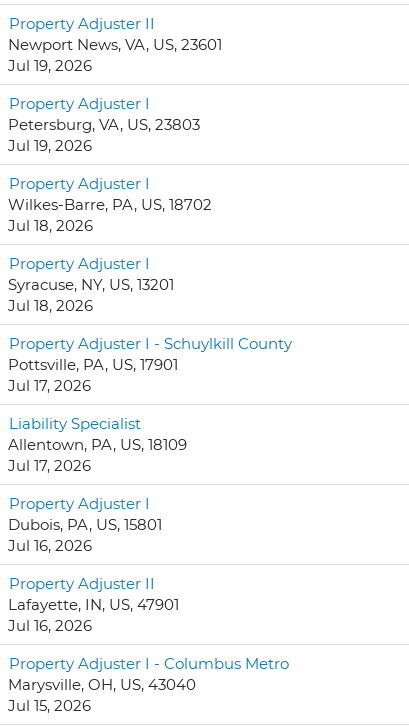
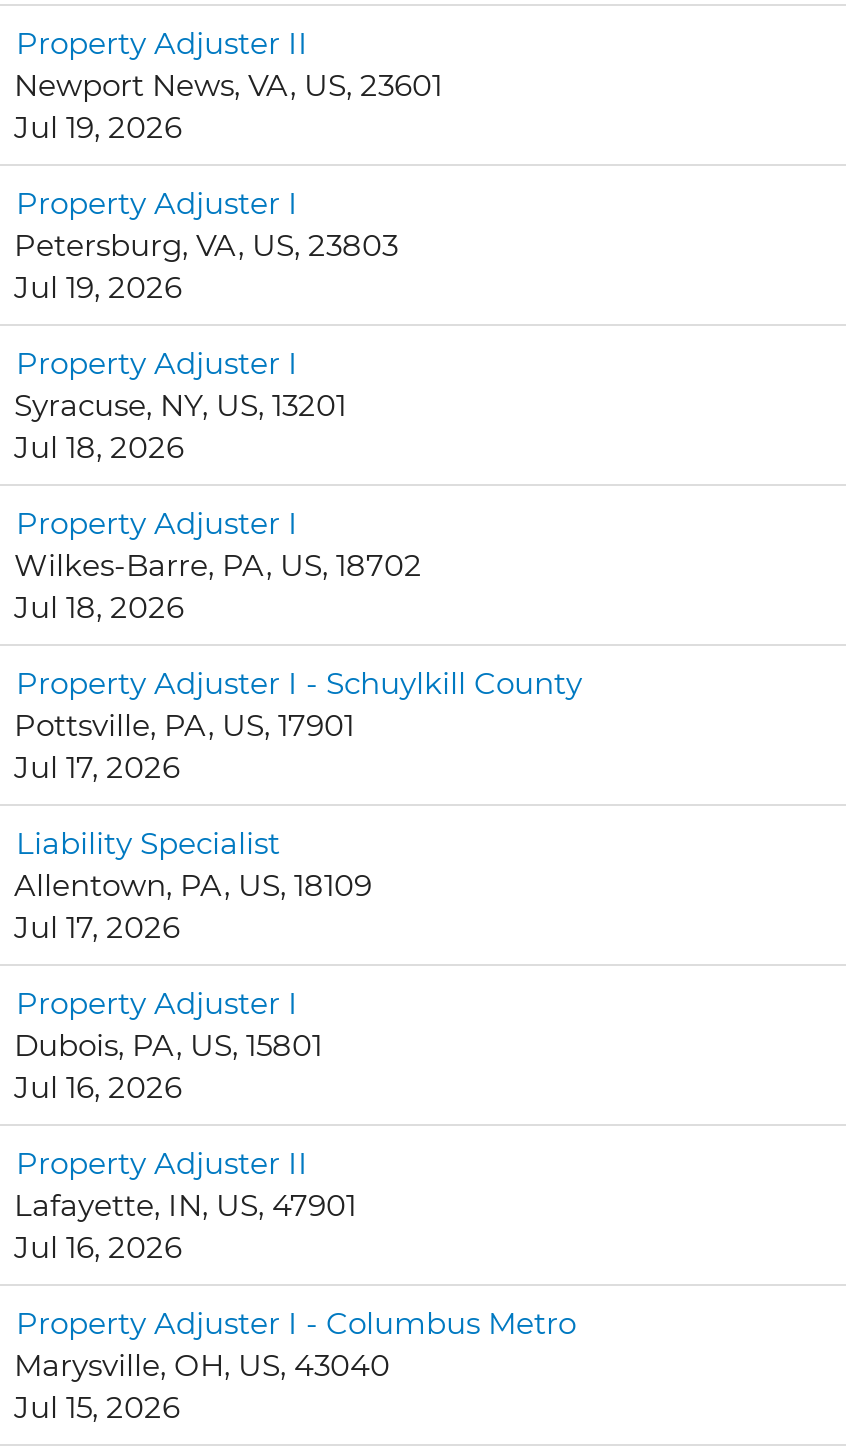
moved down: Wilkes-Barre, PA, US, 18702

moved up: Syracuse, NY, US, 13201
